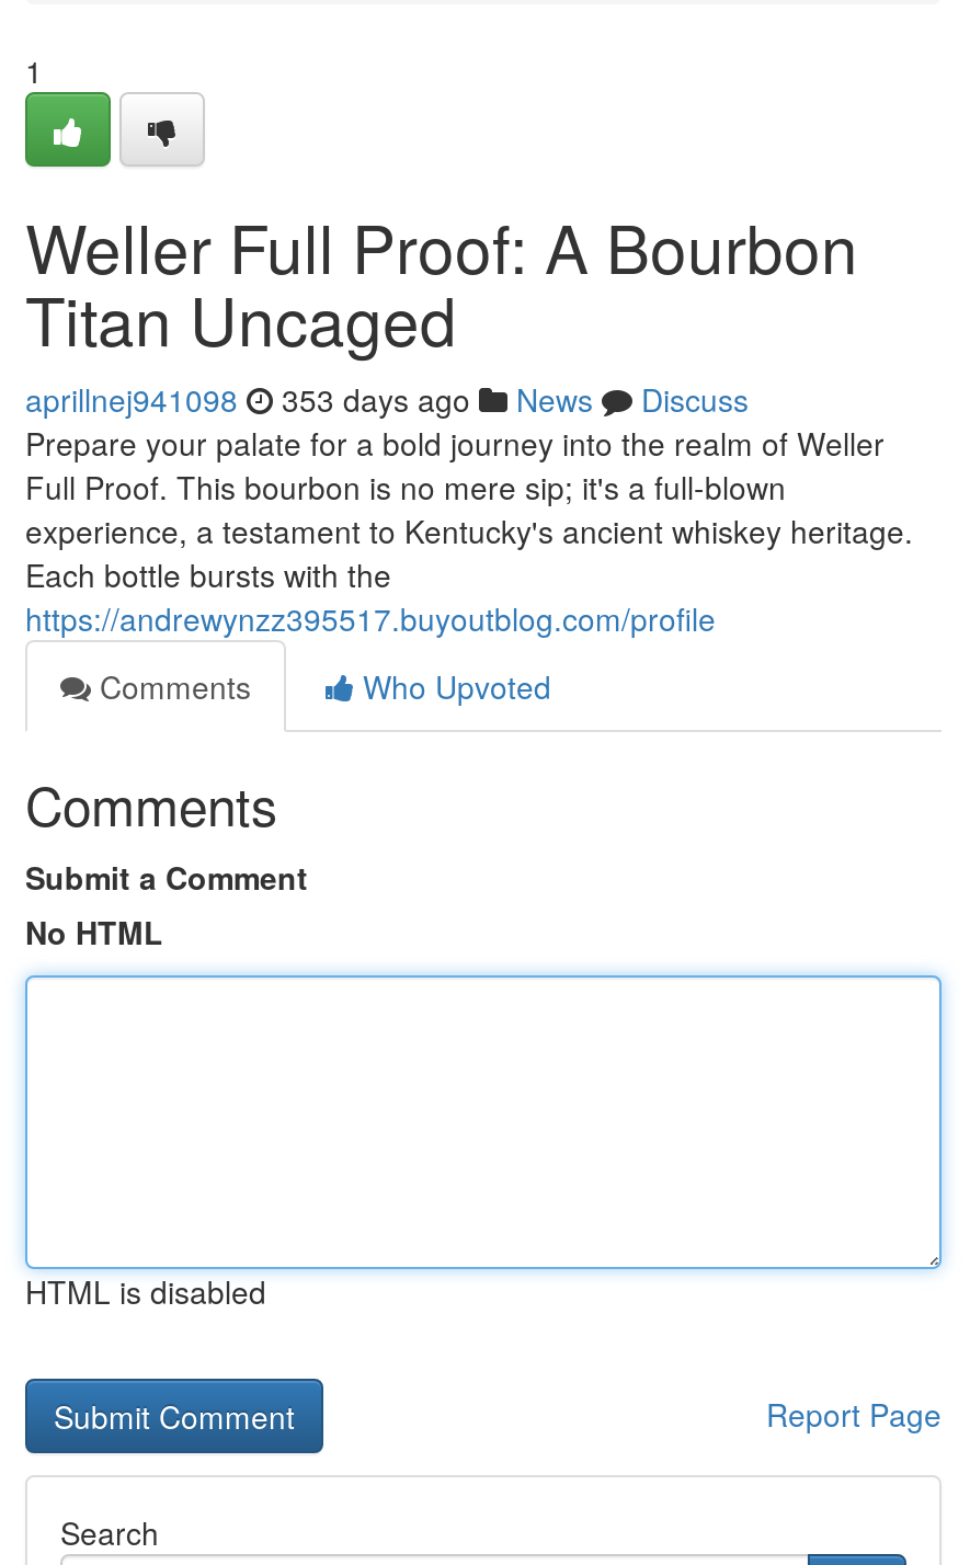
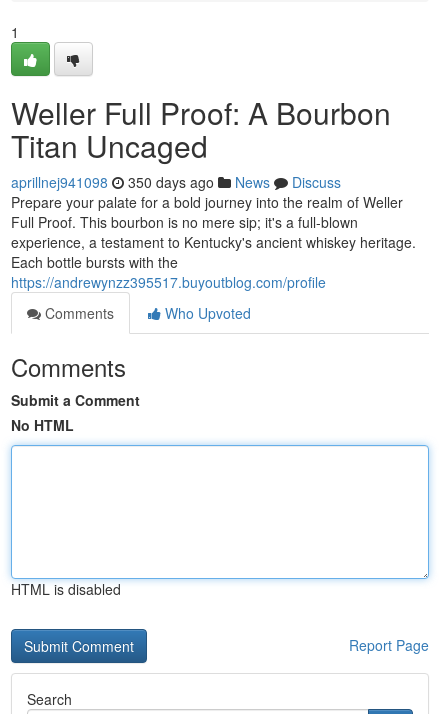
- aprillnej941098 353 days ago News Discuss
+ aprillnej941098 350 days ago News Discuss
